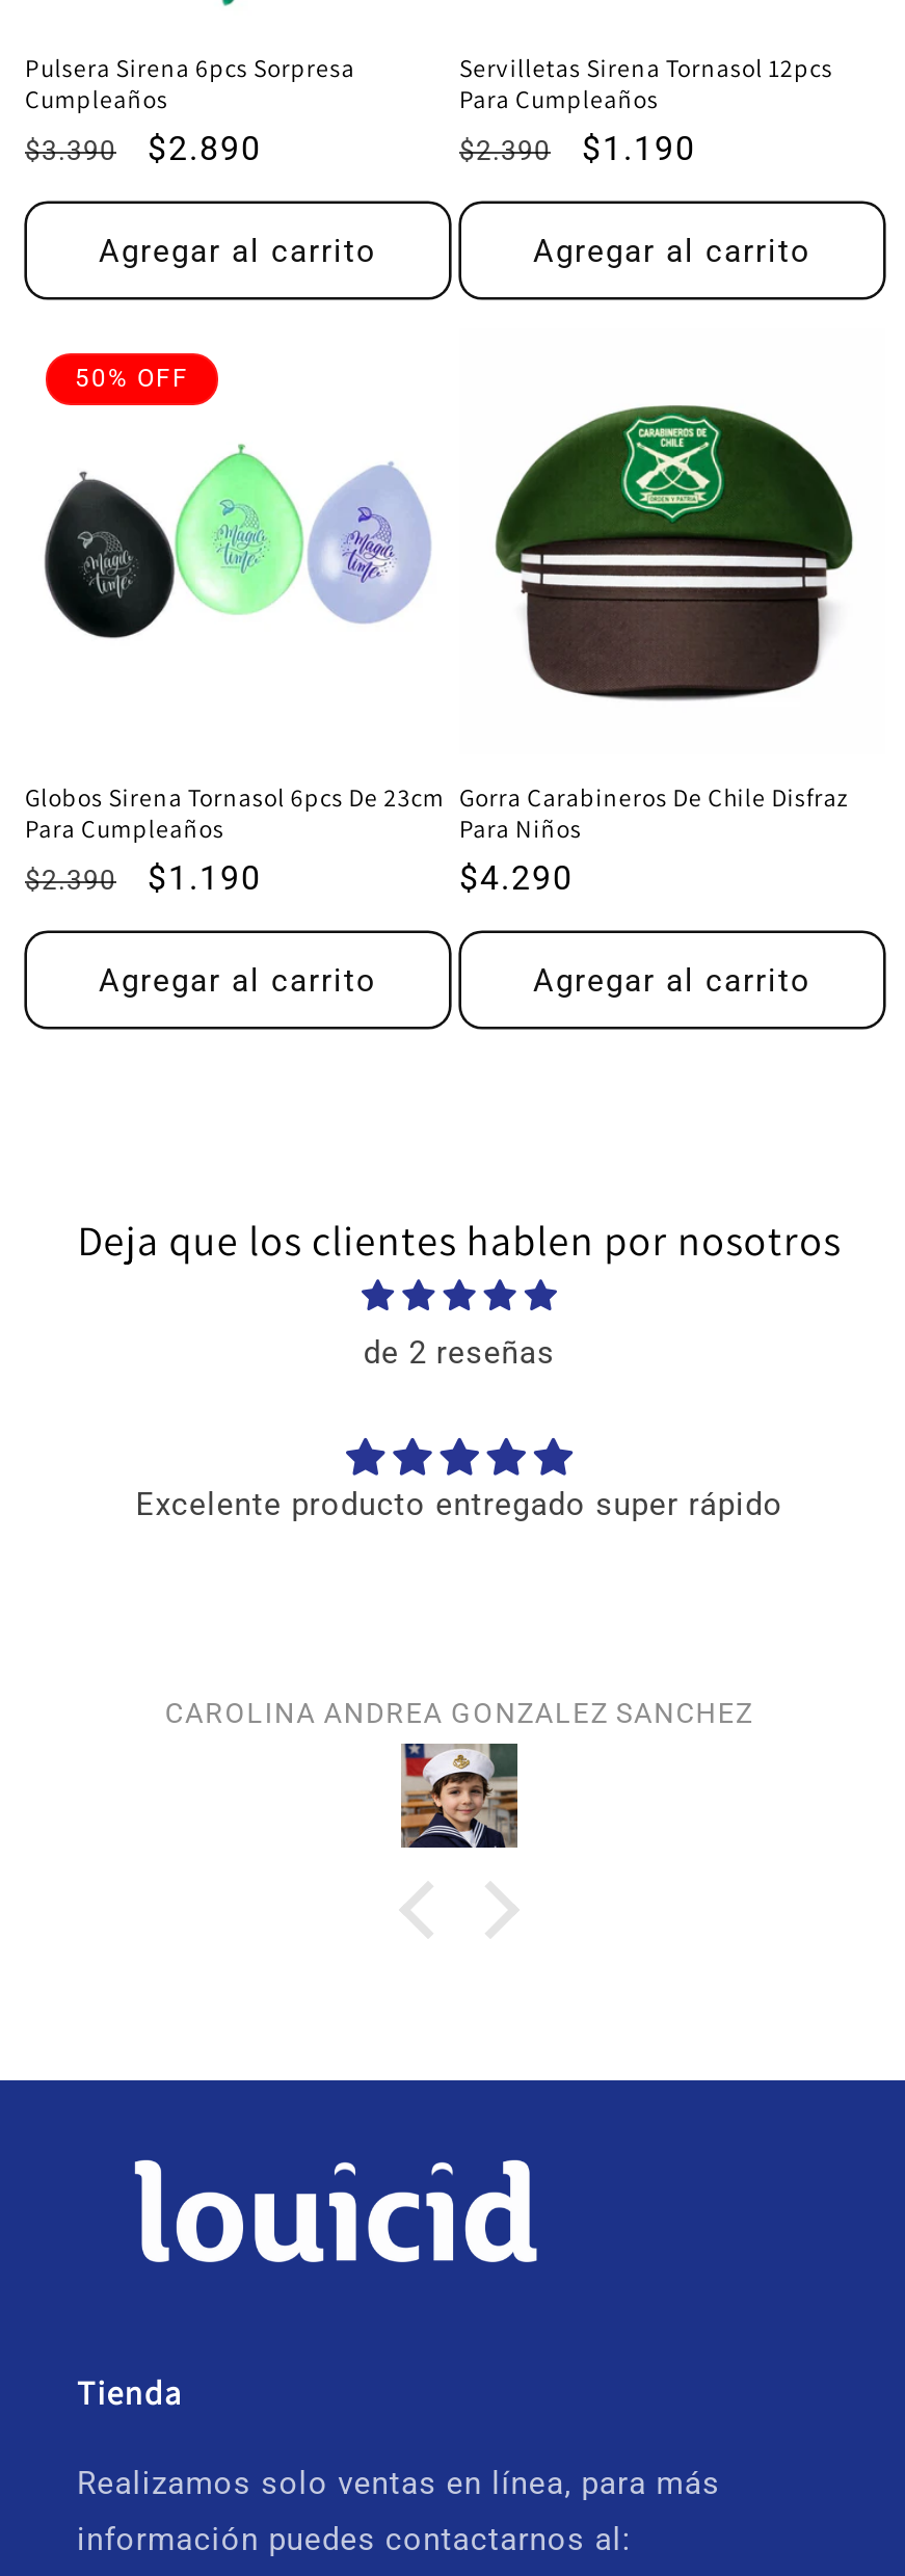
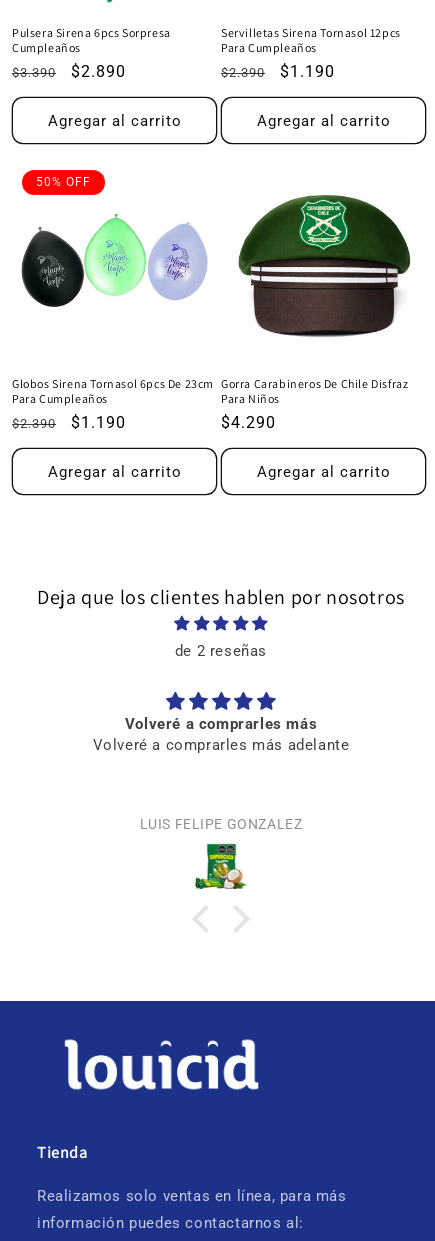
- Excelente producto entregado super rápido
+ Volveré a comprarles más
+ Volveré a comprarles más adelante

- CAROLINA ANDREA GONZALEZ SANCHEZ
+ LUIS FELIPE GONZALEZ

- [image]
+ [image]
